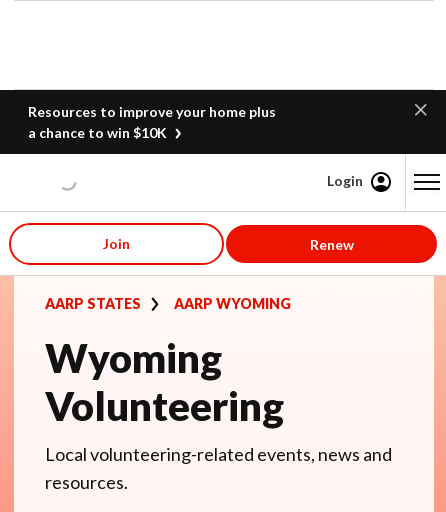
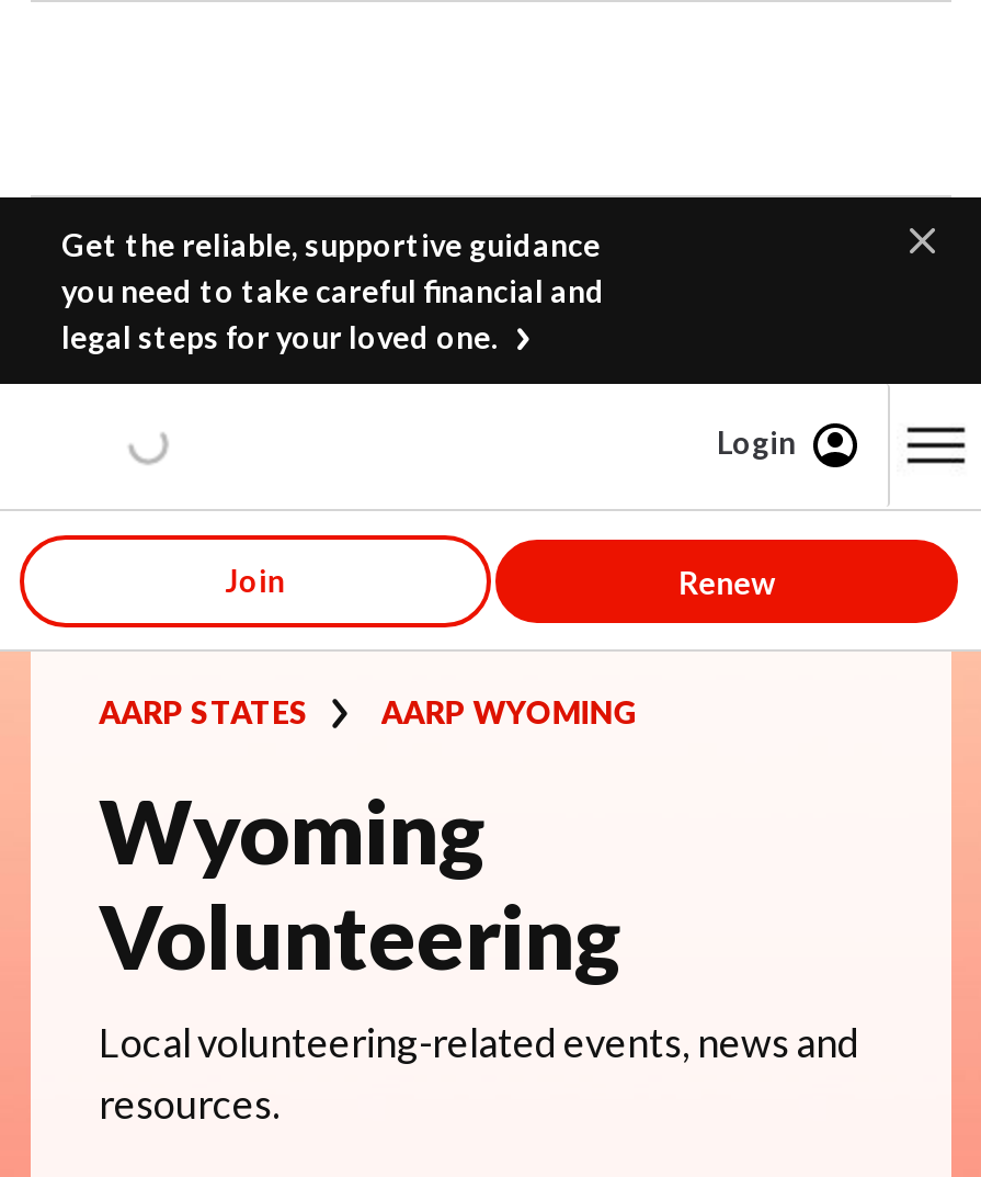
- Resources to improve your home plus
- a chance to win $10K
+ Get the reliable, supportive guidance
+ you need to take careful financial and
+ legal steps for your loved one.
